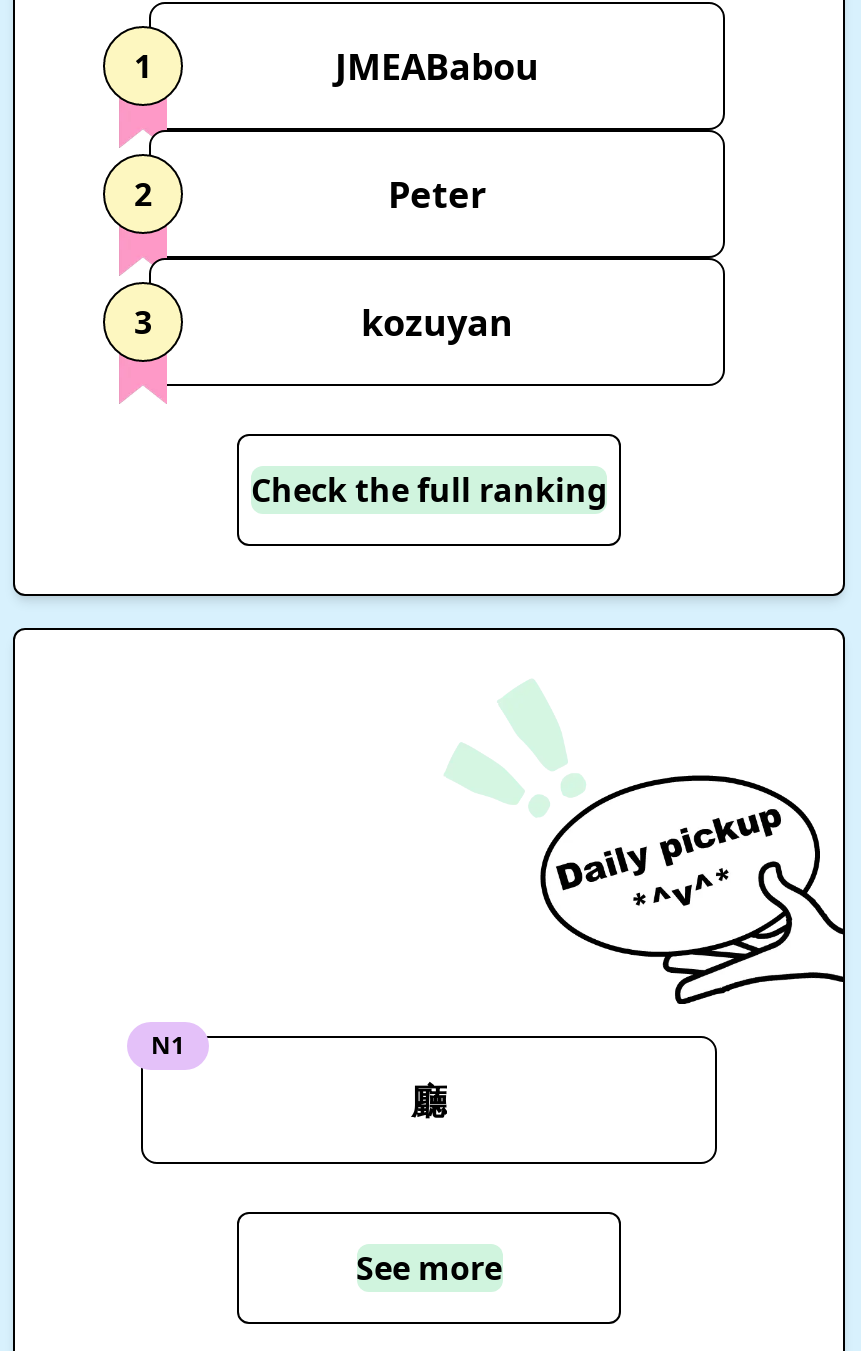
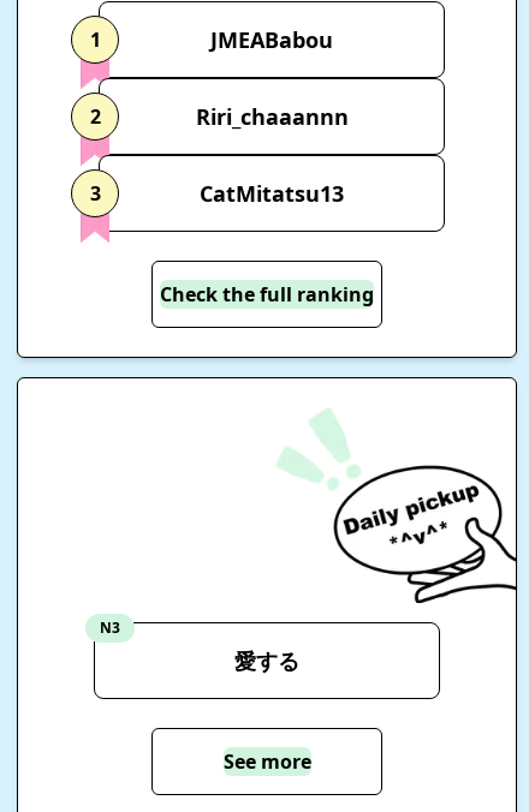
- Peter
+ Riri_chaaannn

- kozuyan
+ CatMitatsu13

- N1
- 廳
+ N3
+ 愛する
